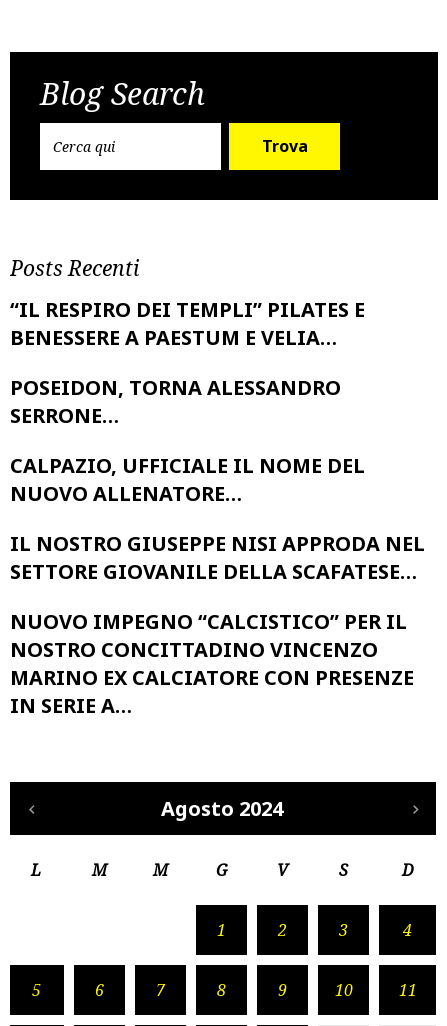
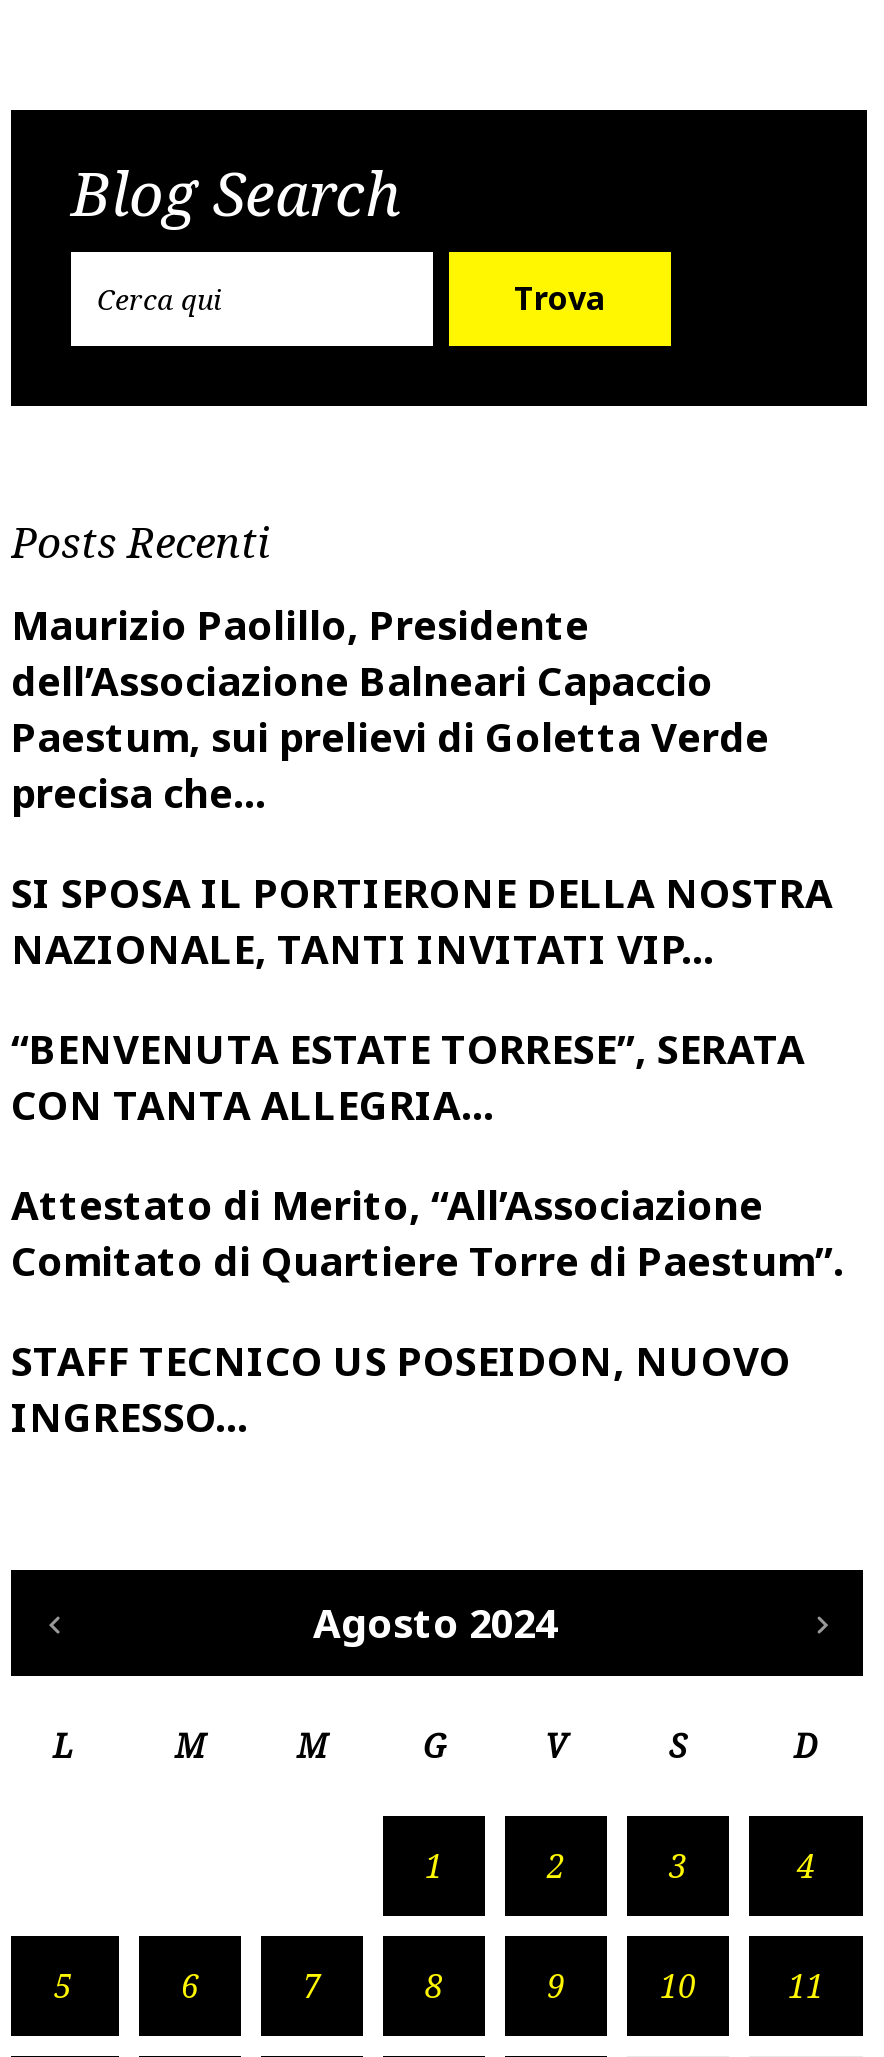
- “IL RESPIRO DEI TEMPLI” PILATES E
- BENESSERE A PAESTUM E VELIA…
+ Maurizio Paolillo, Presidente
+ dell’Associazione Balneari Capaccio
+ Paestum, sui prelievi di Goletta Verde
+ precisa che…

- POSEIDON, TORNA ALESSANDRO
- SERRONE…
+ SI SPOSA IL PORTIERONE DELLA NOSTRA
+ NAZIONALE, TANTI INVITATI VIP…

- CALPAZIO, UFFICIALE IL NOME DEL
- NUOVO ALLENATORE…
+ “BENVENUTA ESTATE TORRESE”, SERATA
+ CON TANTA ALLEGRIA…

- IL NOSTRO GIUSEPPE NISI APPRODA NEL
- SETTORE GIOVANILE DELLA SCAFATESE…
+ Attestato di Merito, “All’Associazione
+ Comitato di Quartiere Torre di Paestum”.

- NUOVO IMPEGNO “CALCISTICO” PER IL
- NOSTRO CONCITTADINO VINCENZO
- MARINO EX CALCIATORE CON PRESENZE
- IN SERIE A…
+ STAFF TECNICO US POSEIDON, NUOVO
+ INGRESSO…
